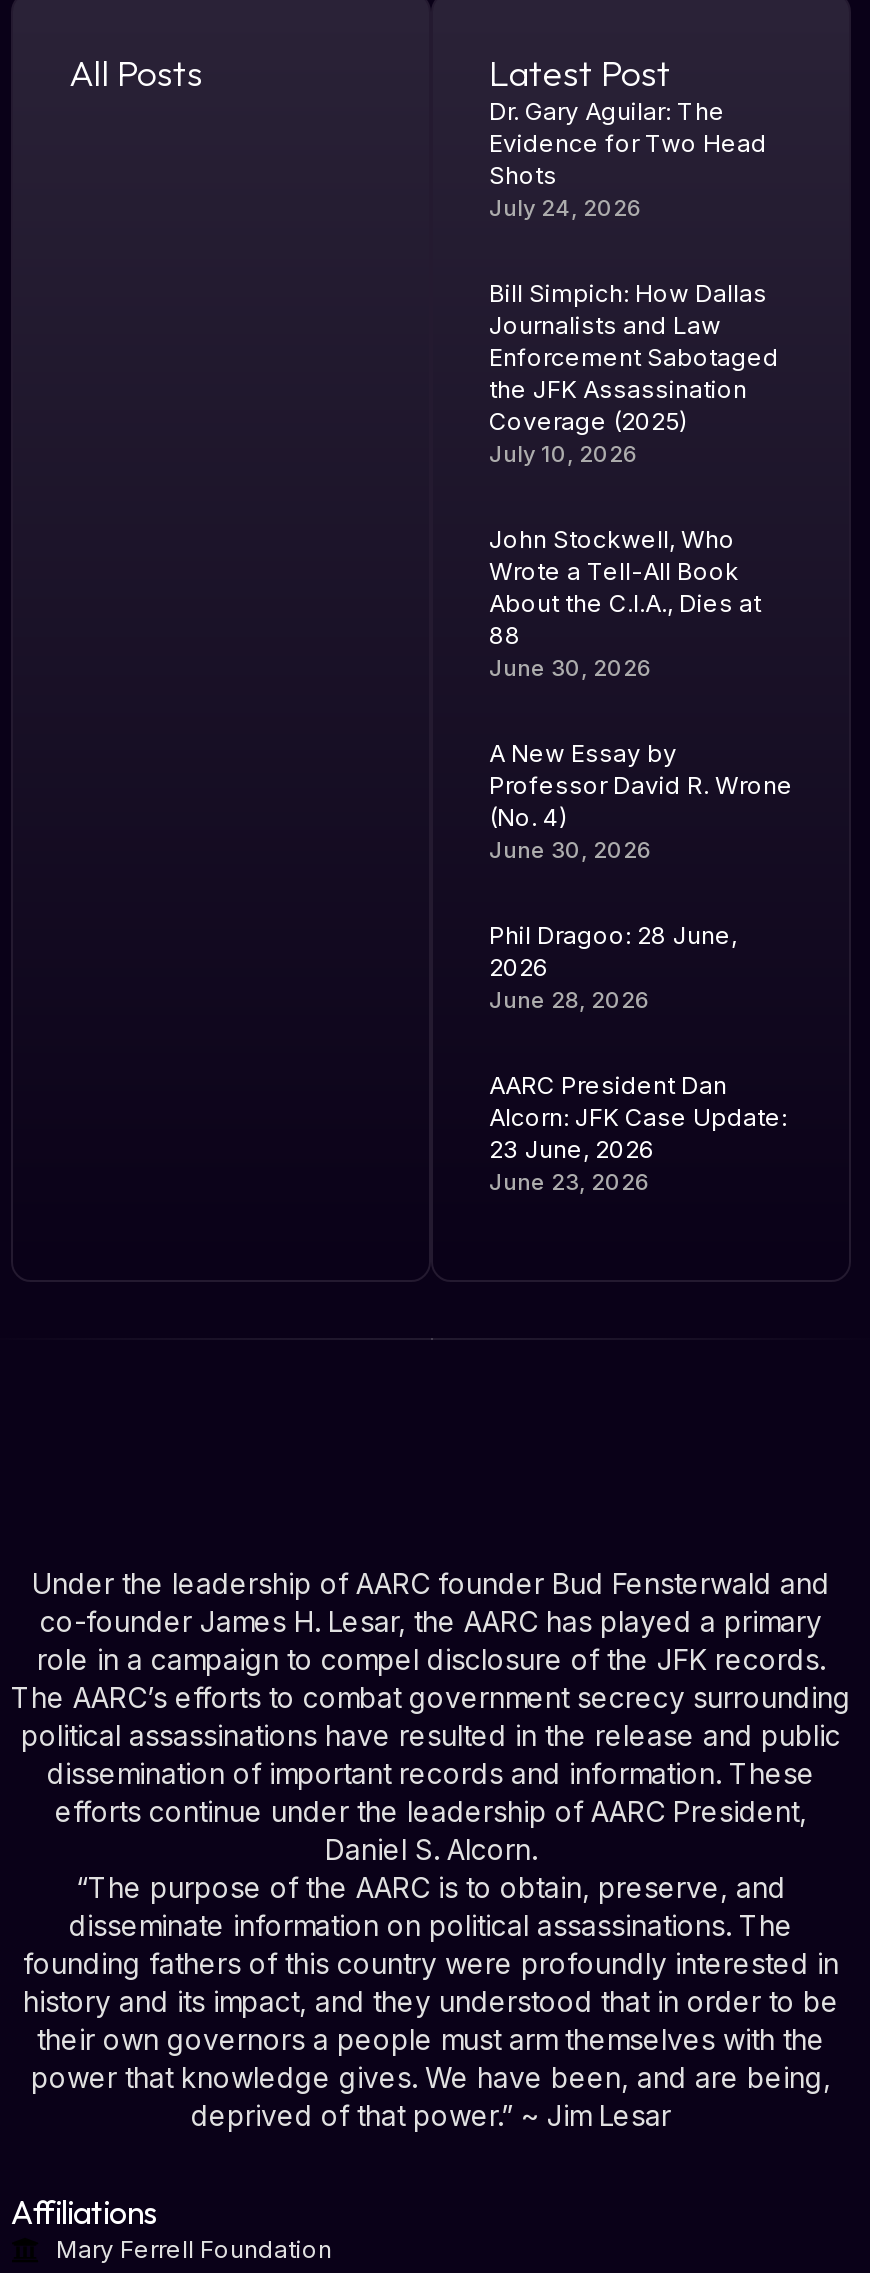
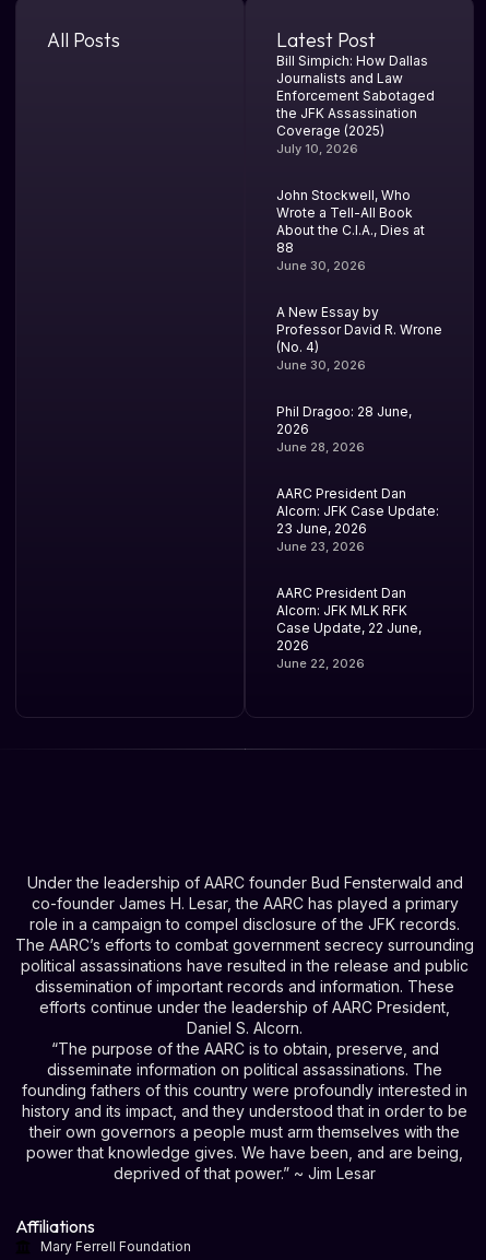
- Dr. Gary Aguilar: The
- Evidence for Two Head
- Shots
- July 24, 2026

moved up: Bill Simpich: How Dallas | Journalists and Law | Enforcement Sabotaged | ... | 23 June, 2026 | June 23, 2026

+ AARC President Dan
+ Alcorn: JFK MLK RFK
+ Case Update, 22 June,
+ 2026
+ June 22, 2026
